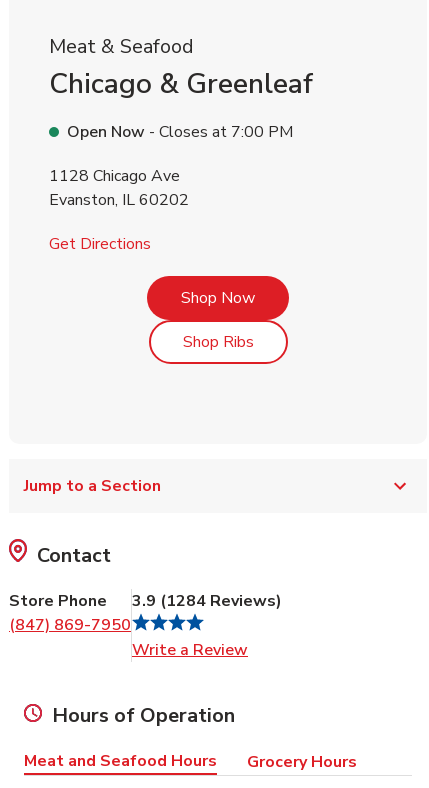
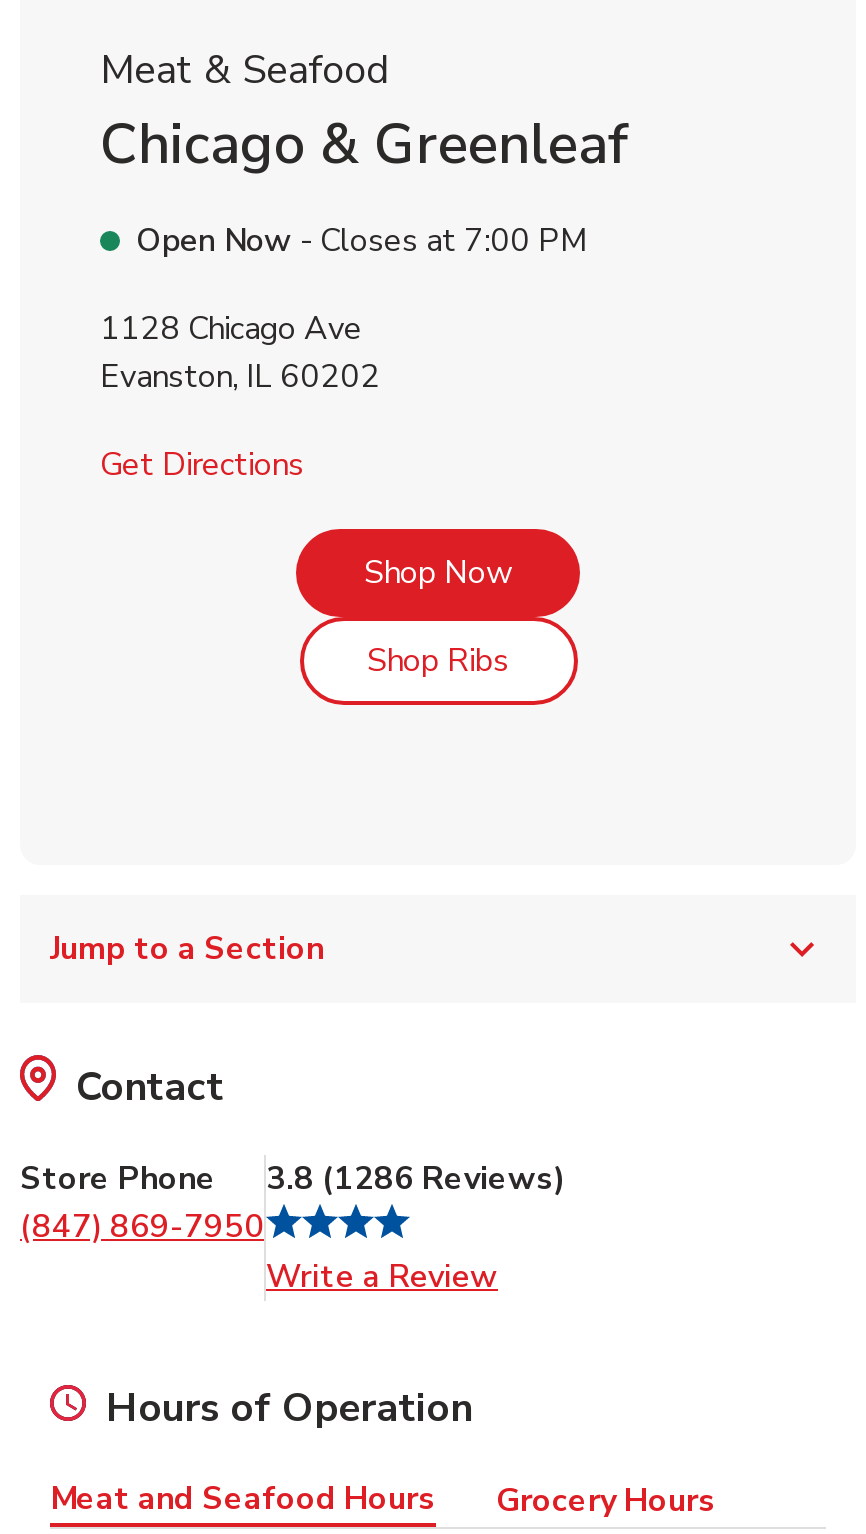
- Store Phone 3.9 (1284 Reviews)
+ Store Phone 3.8 (1286 Reviews)
